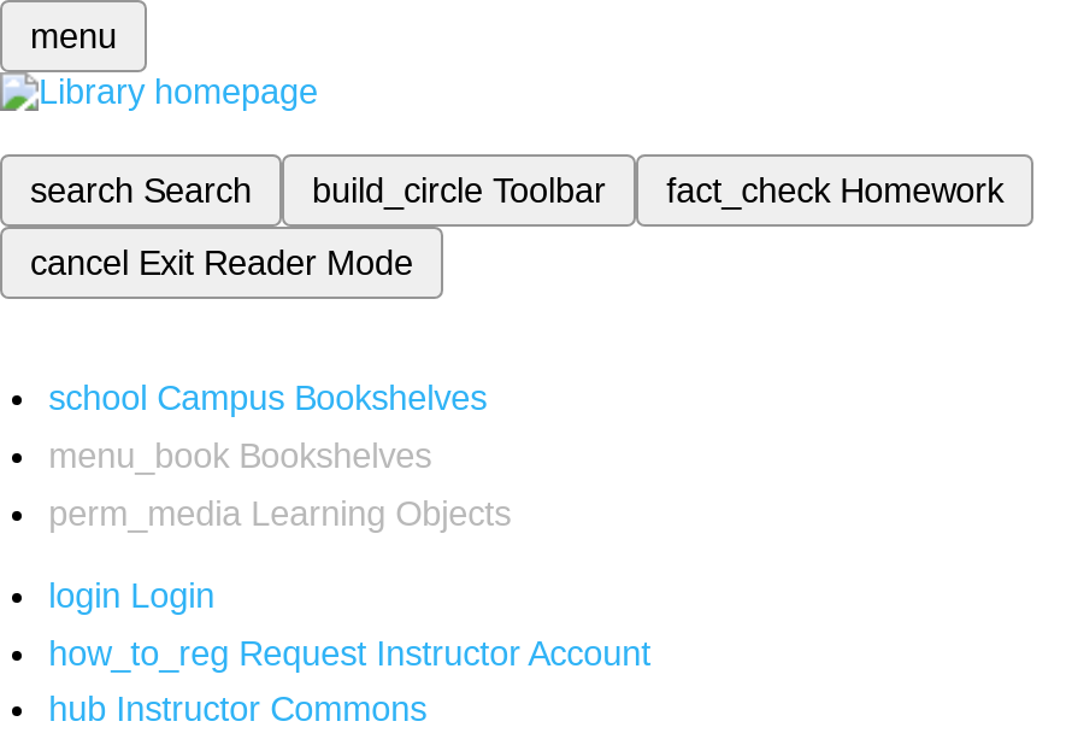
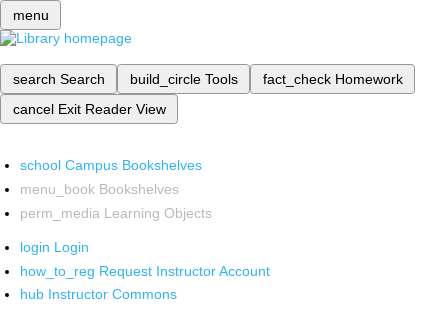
- build_circle Toolbar
+ build_circle Tools

- cancel Exit Reader Mode
+ cancel Exit Reader View
